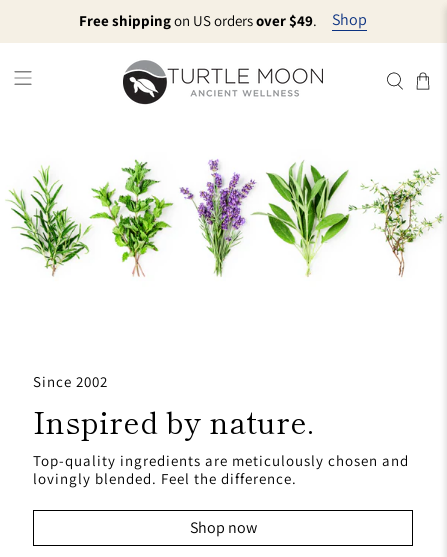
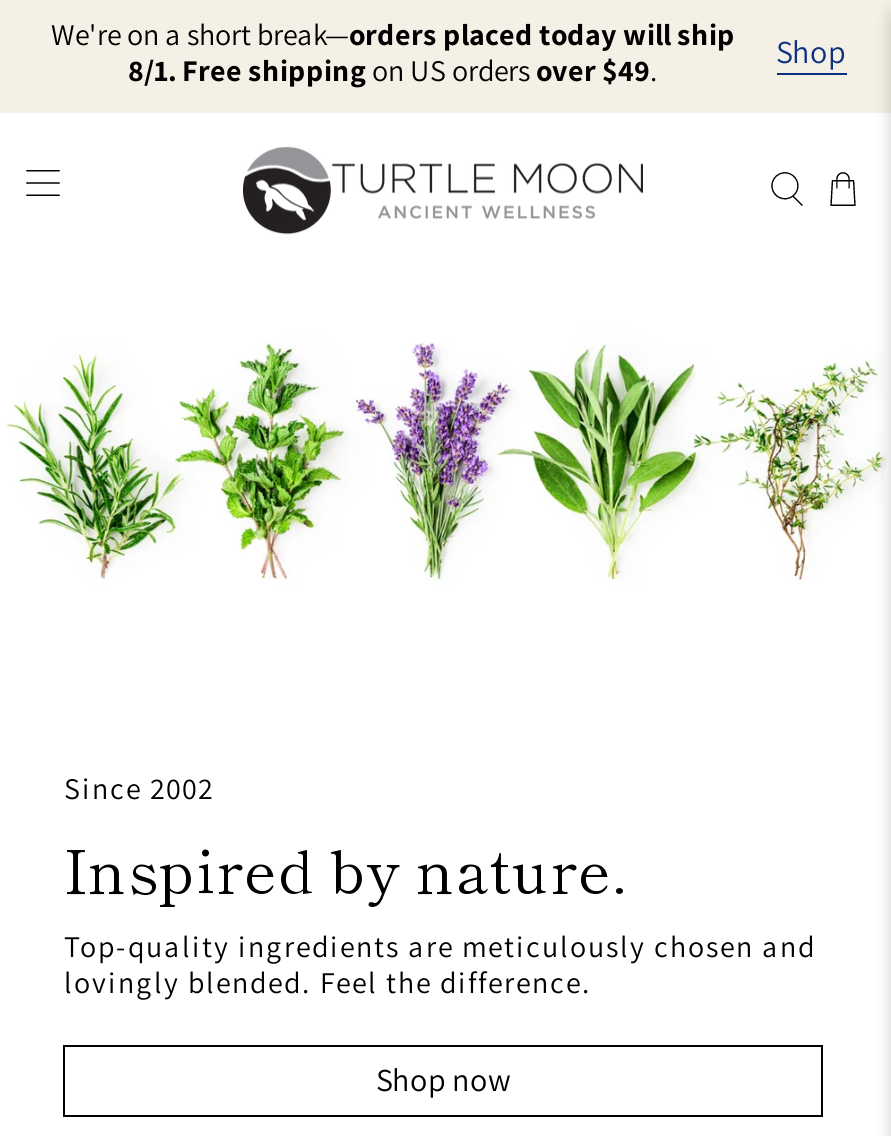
- Free shipping on US ordersover $49.
+ We're on a short break—orders placed today will ship
+ 8/1. Free shipping on US orders over $49.
